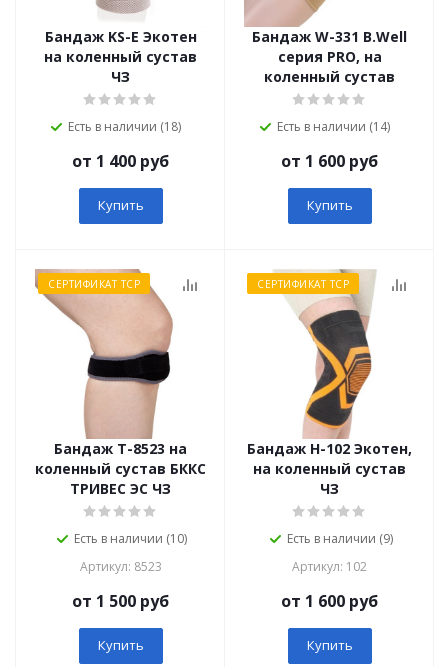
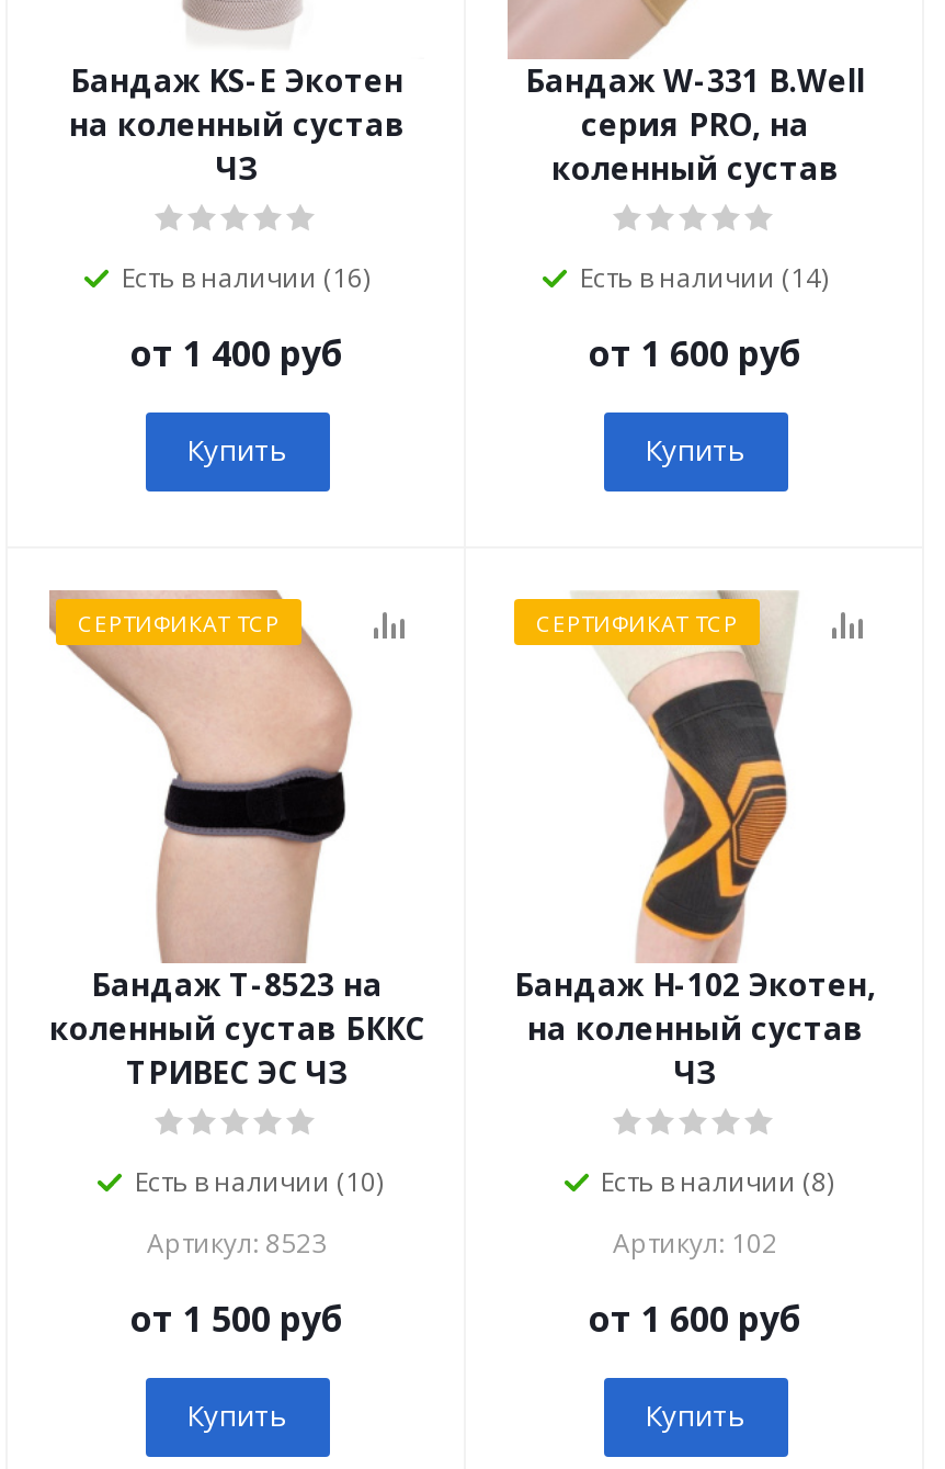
- Есть в наличии (18)
+ Есть в наличии (16)

- Есть в наличии (9)
+ Есть в наличии (8)
